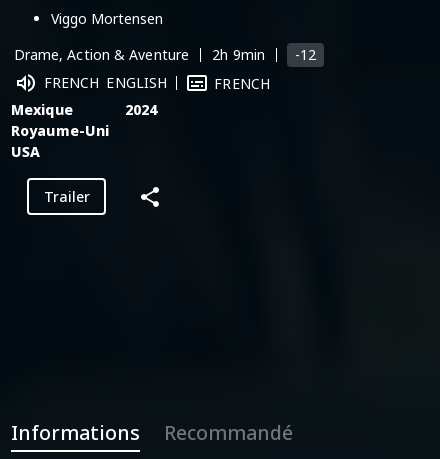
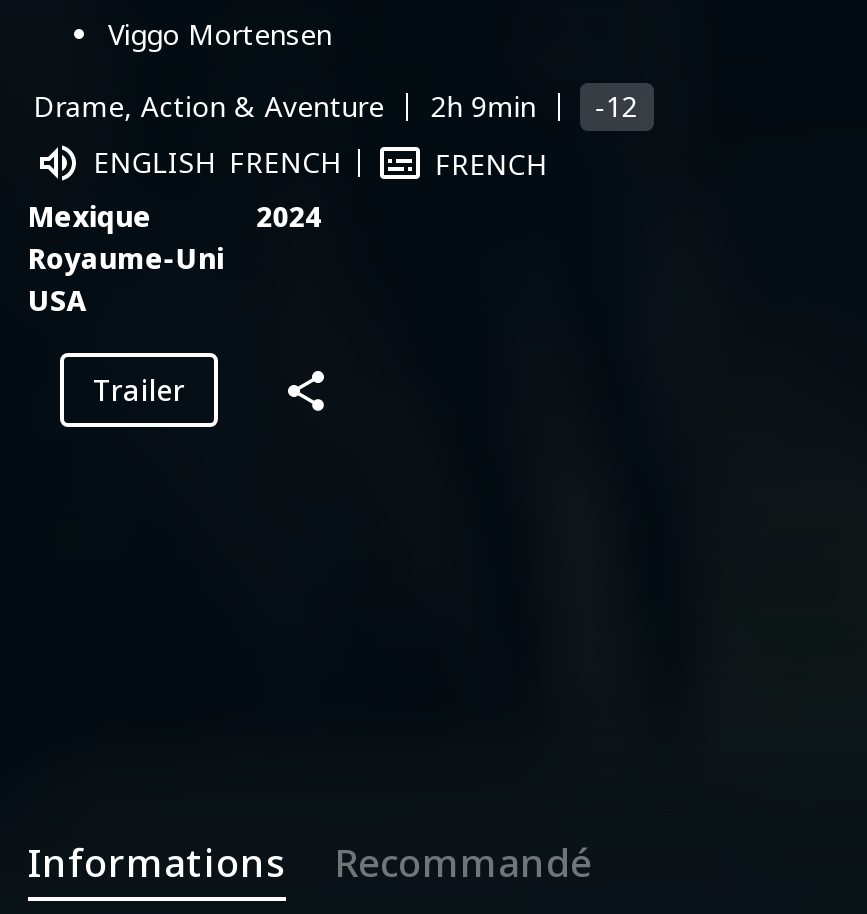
- FRENCH ENGLISH
+ ENGLISH FRENCH
